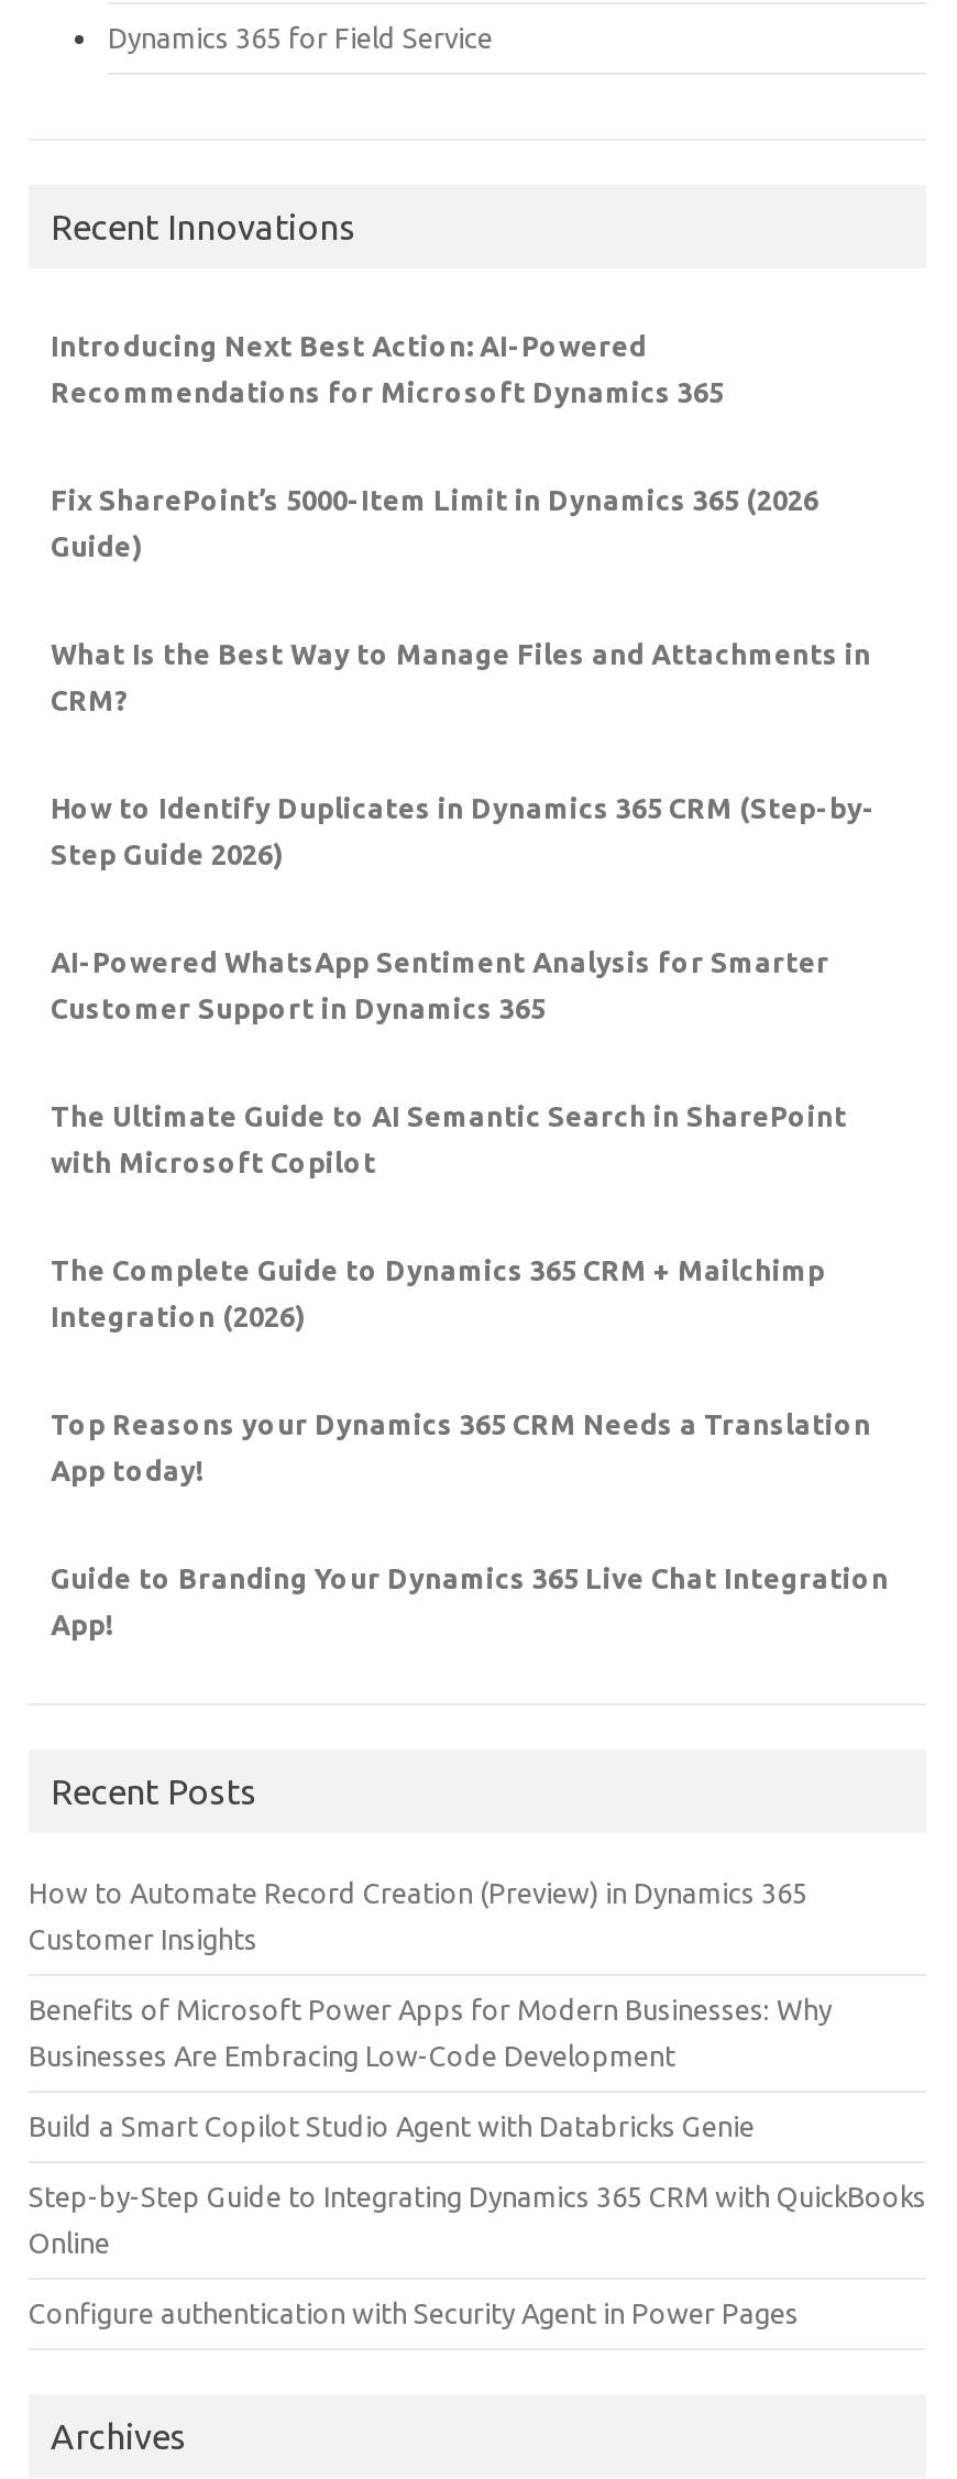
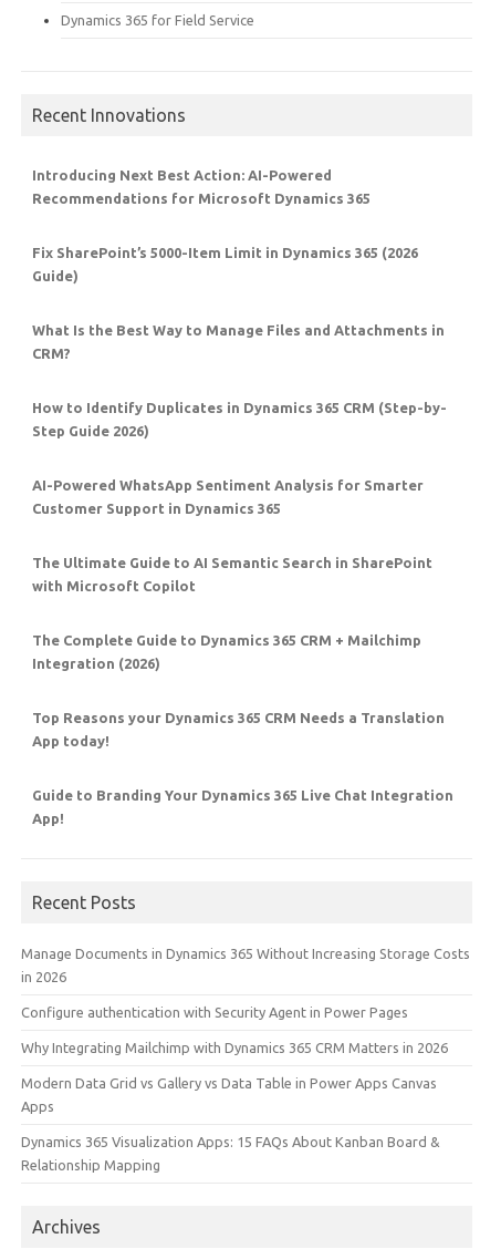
- How to Automate Record Creation (Preview) in Dynamics 365
- Customer Insights
- Benefits of Microsoft Power Apps for Modern Businesses: Why
- Businesses Are Embracing Low-Code Development
- Build a Smart Copilot Studio Agent with Databricks Genie
- Step-by-Step Guide to Integrating Dynamics 365 CRM with QuickBooks
- Online
+ Manage Documents in Dynamics 365 Without Increasing Storage Costs
+ in 2026

moved up: Configure authentication with Security Agent in Power Pages

+ Why Integrating Mailchimp with Dynamics 365 CRM Matters in 2026
+ Modern Data Grid vs Gallery vs Data Table in Power Apps Canvas
+ Apps
+ Dynamics 365 Visualization Apps: 15 FAQs About Kanban Board &
+ Relationship Mapping
